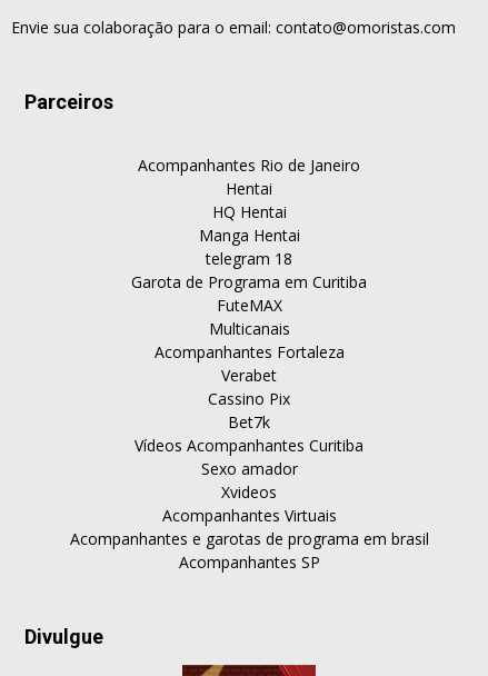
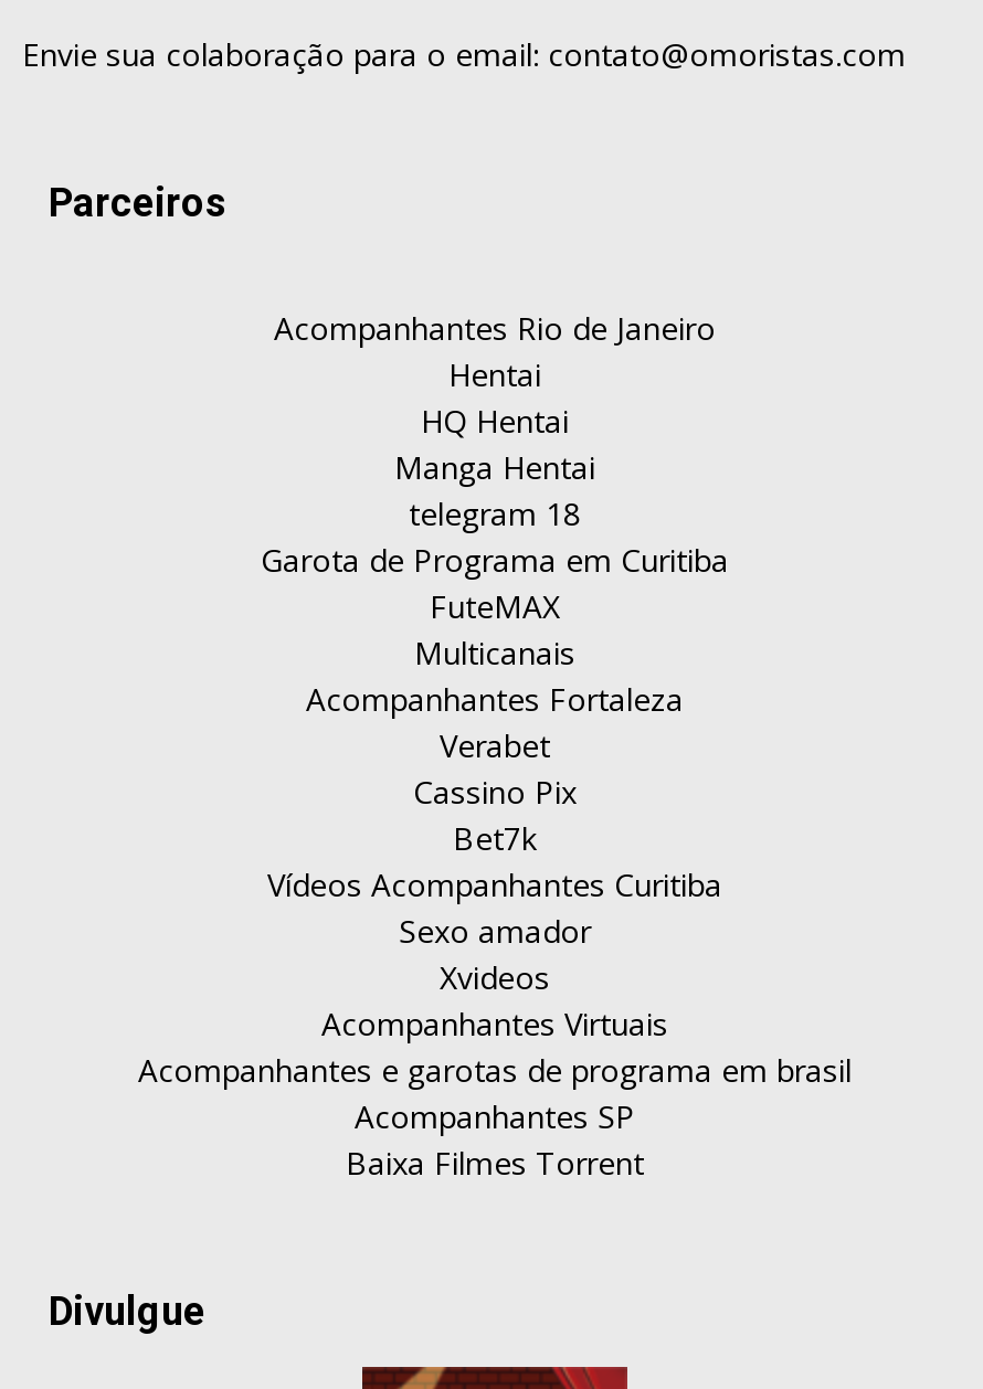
+ Baixa Filmes Torrent
